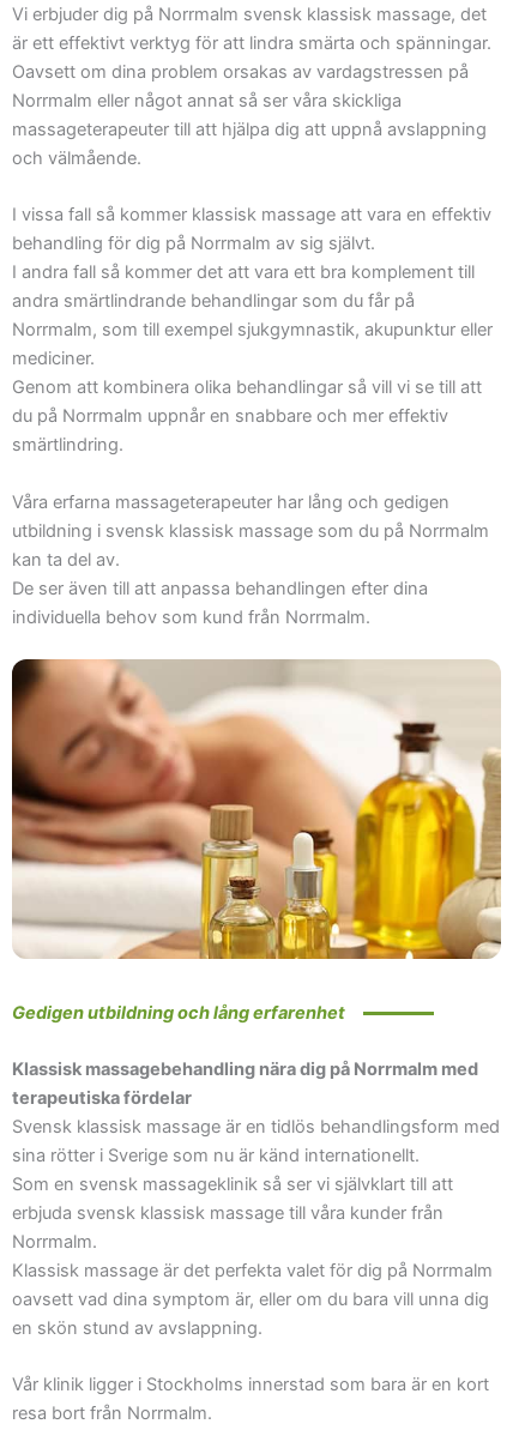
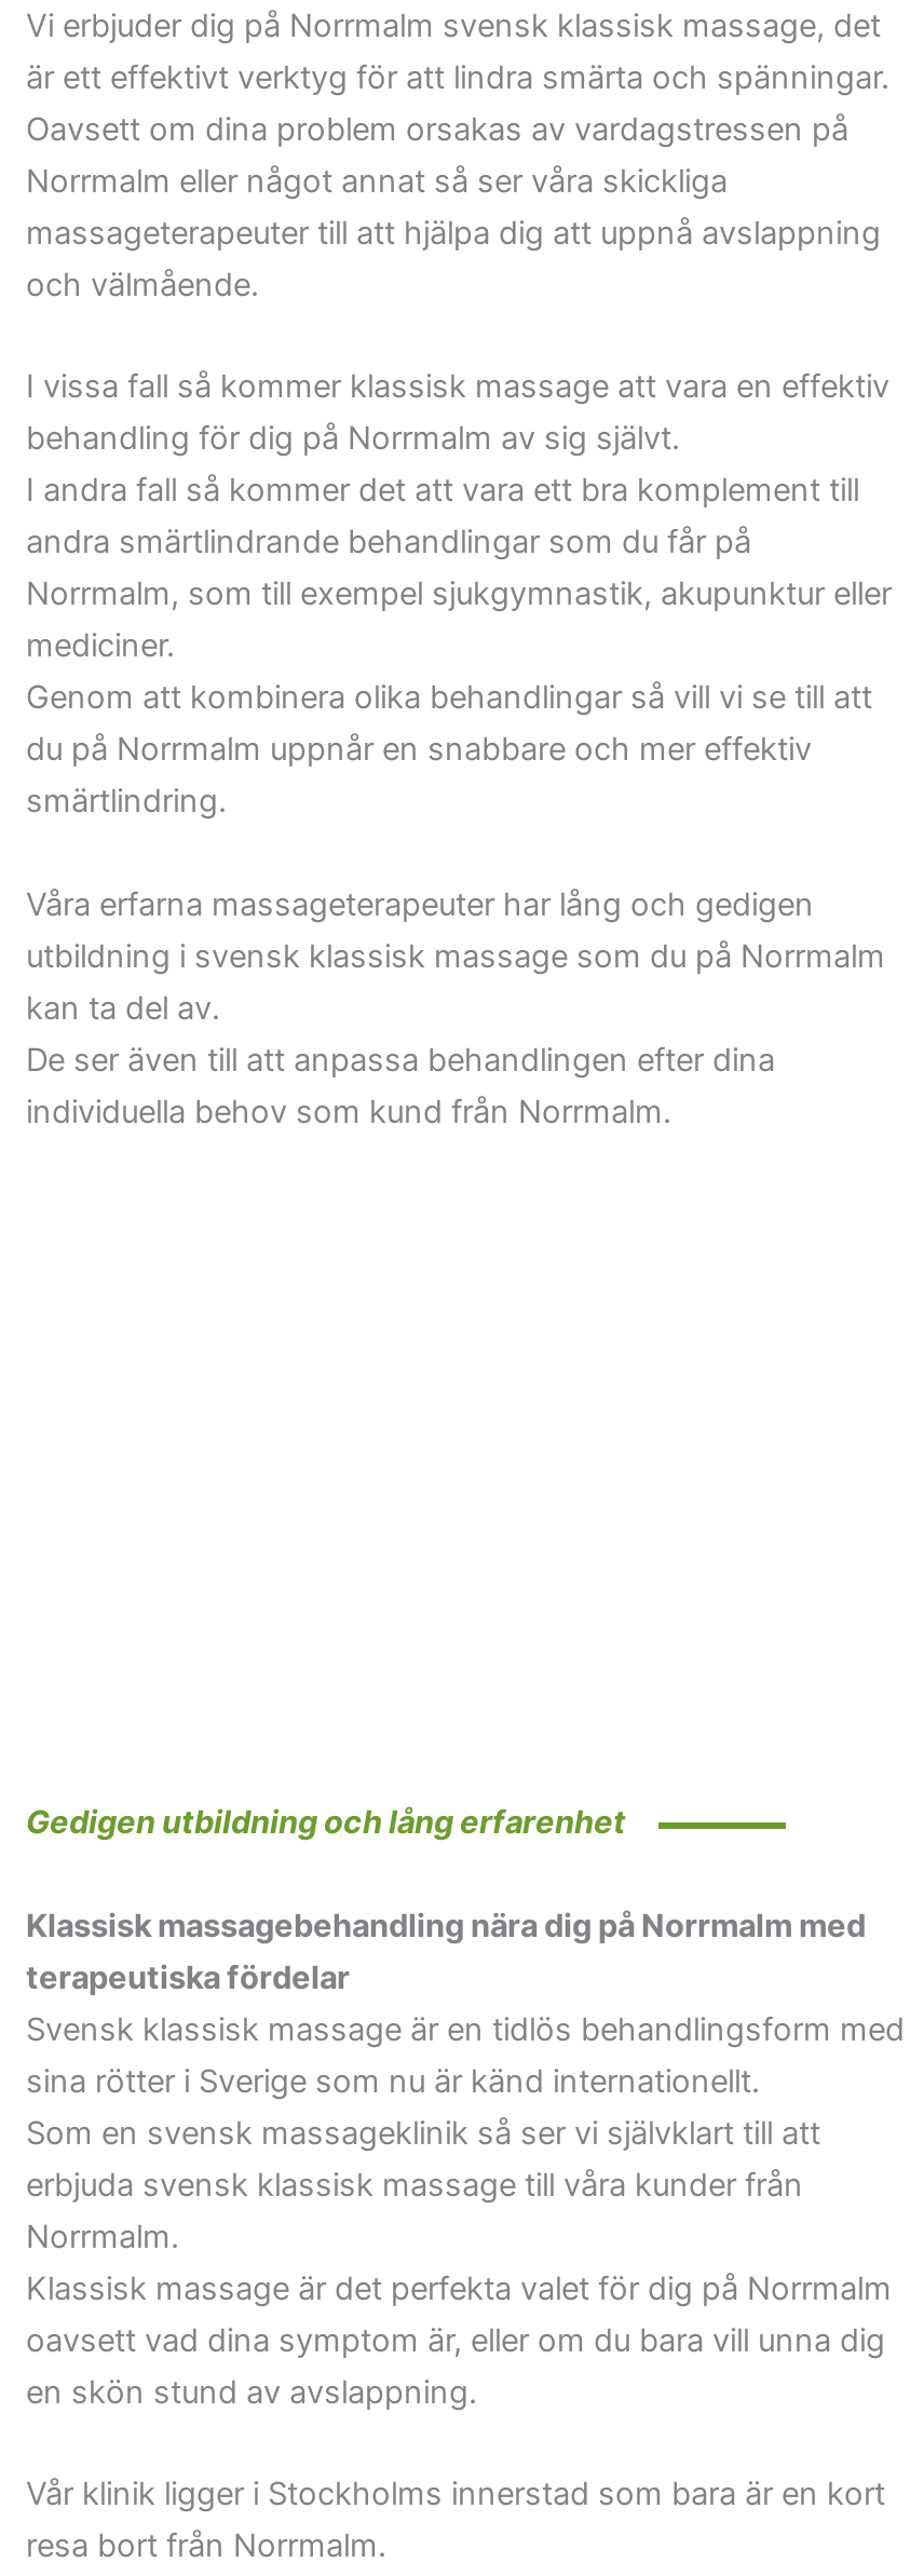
- [image]
